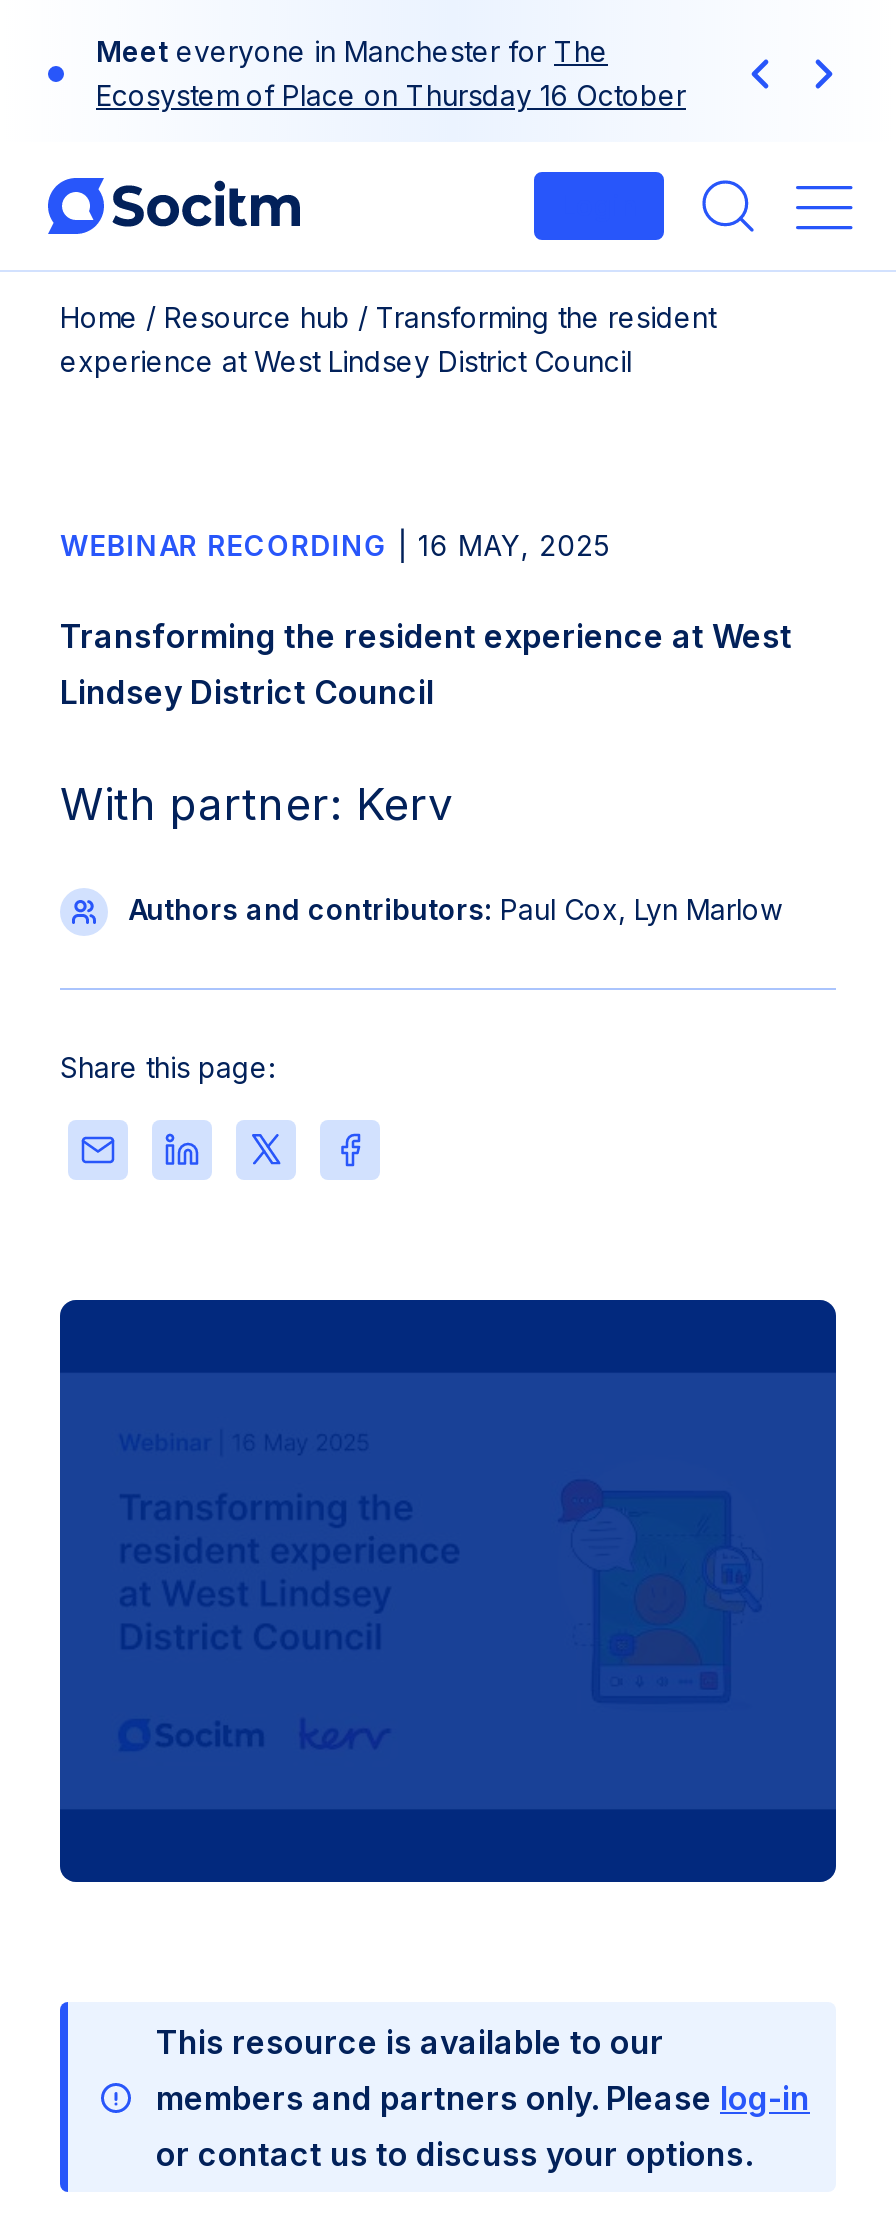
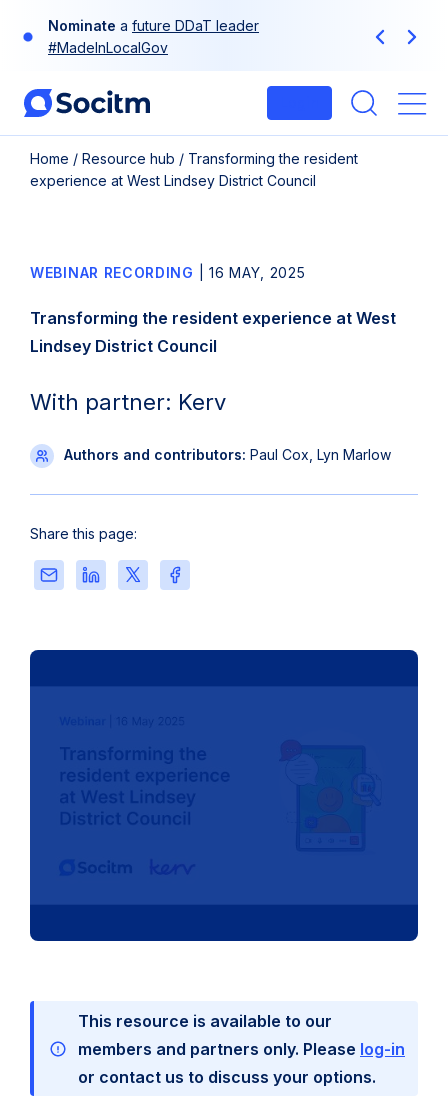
- Meet everyone in Manchester for The
- Ecosystem of Place on Thursday 16 October
+ Nominate a future DDaT leader
+ #MadeInLocalGov
